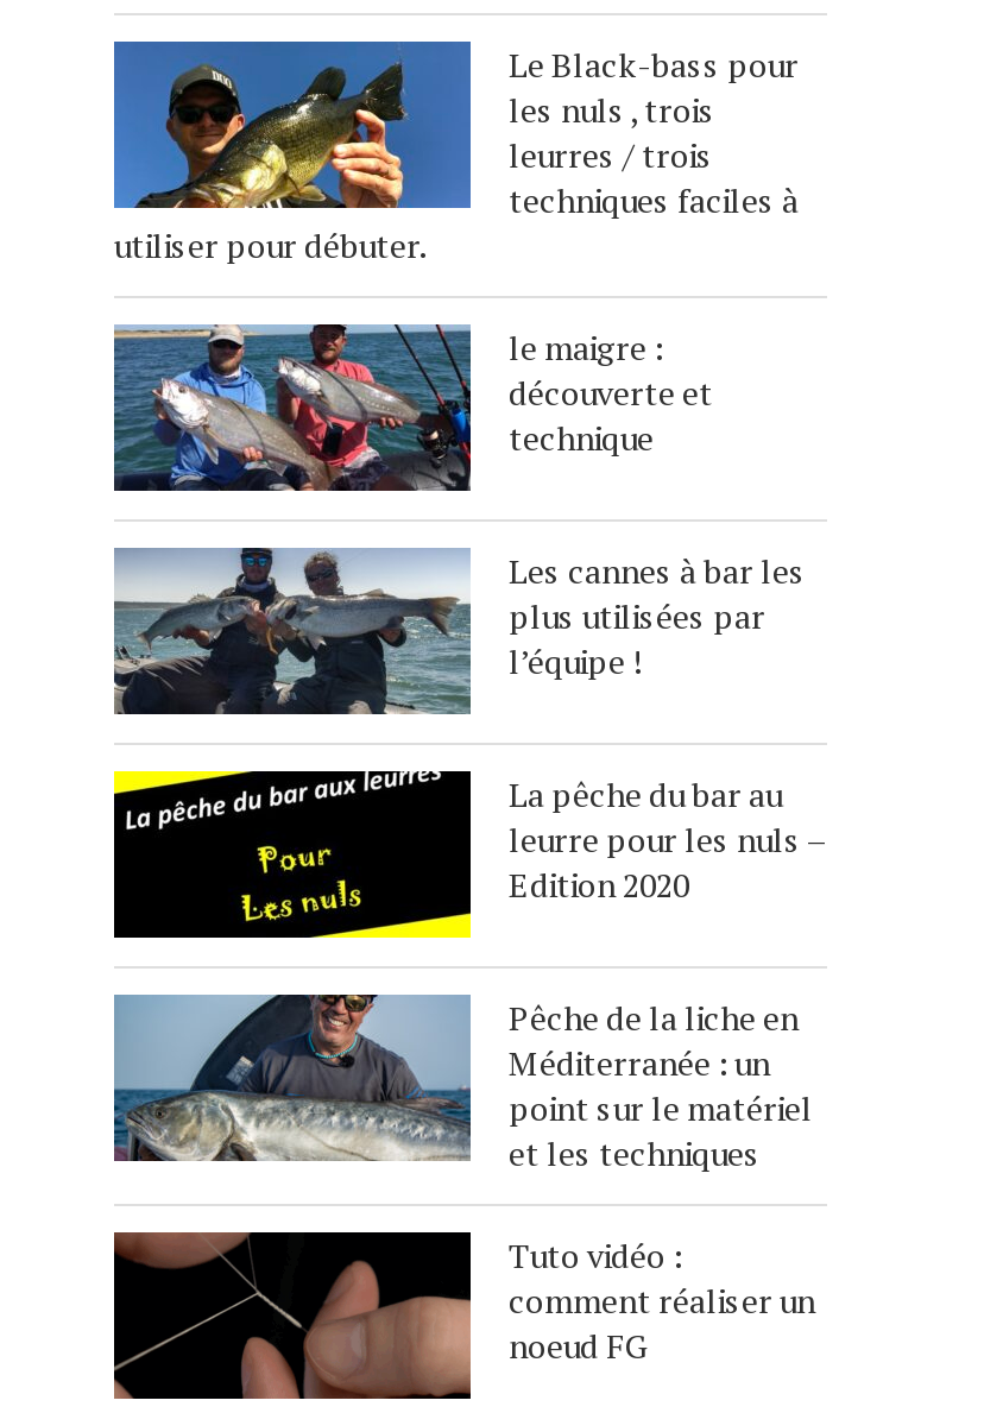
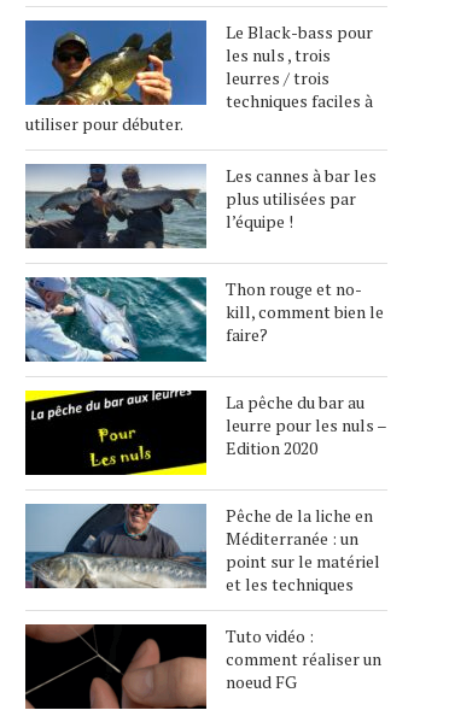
- [image]
- le maigre :
- découverte et
- technique

moved up: [image] | Les cannes à bar les | plus utilisées par | l’équipe !

+ [image]
+ Thon rouge et no-
+ kill, comment bien le
+ faire?
